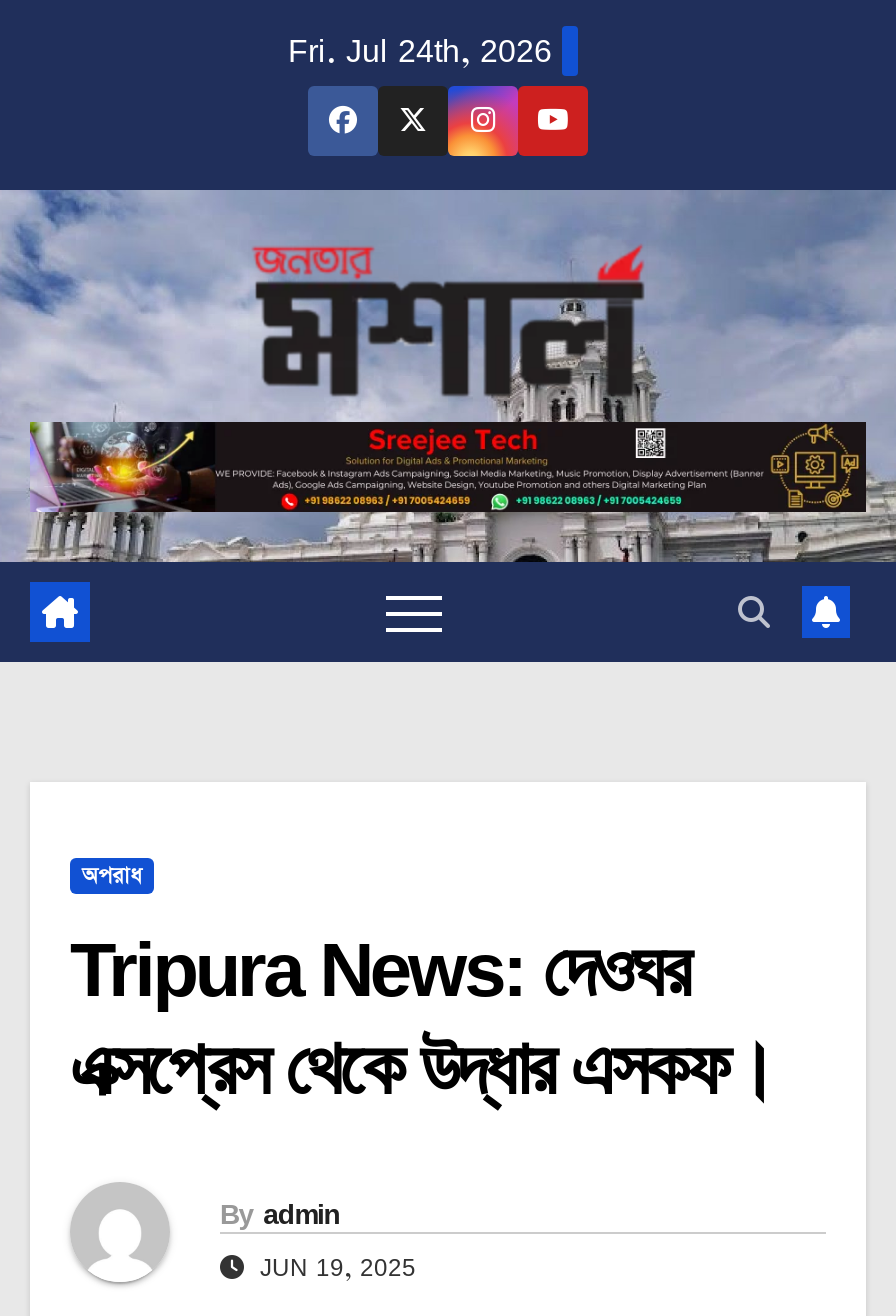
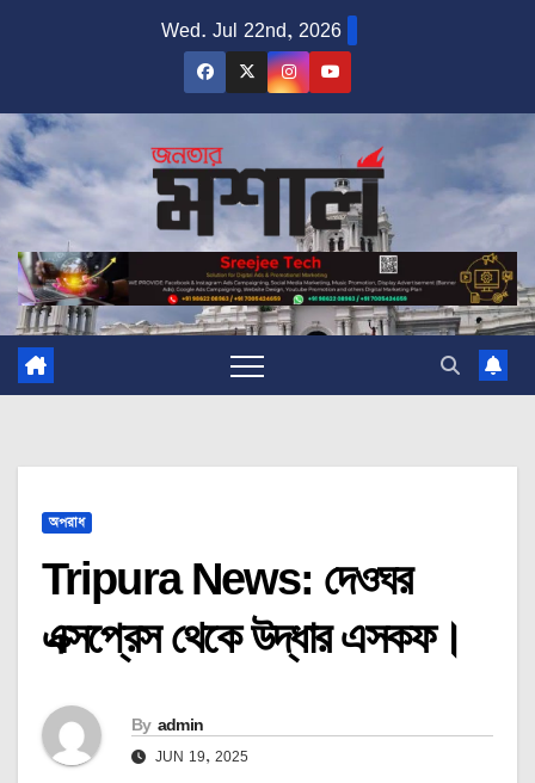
- Fri. Jul 24th, 2026
+ Wed. Jul 22nd, 2026
